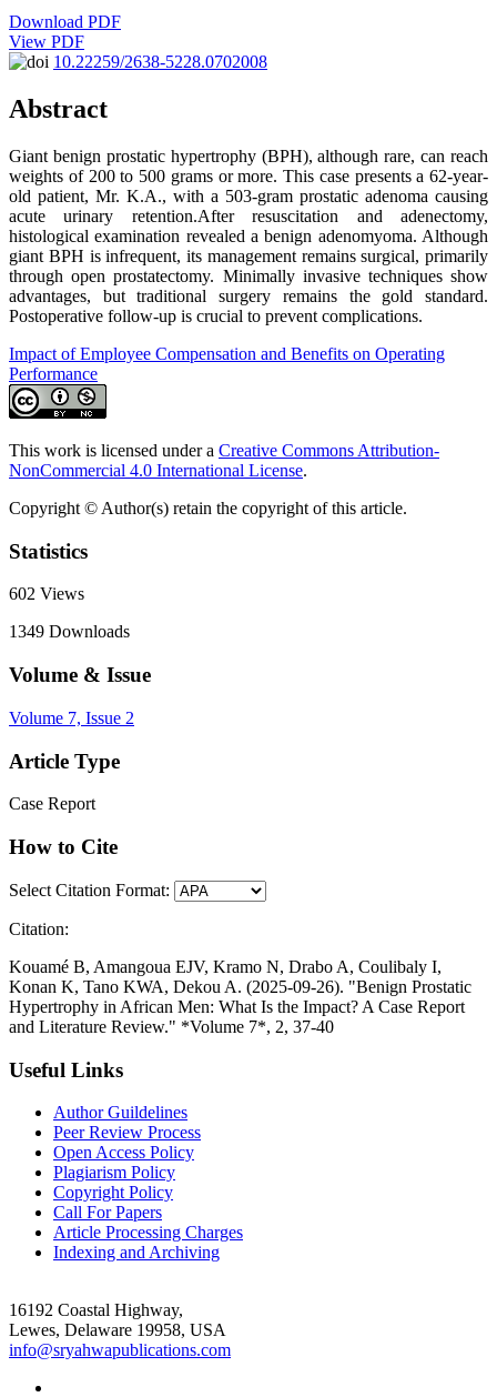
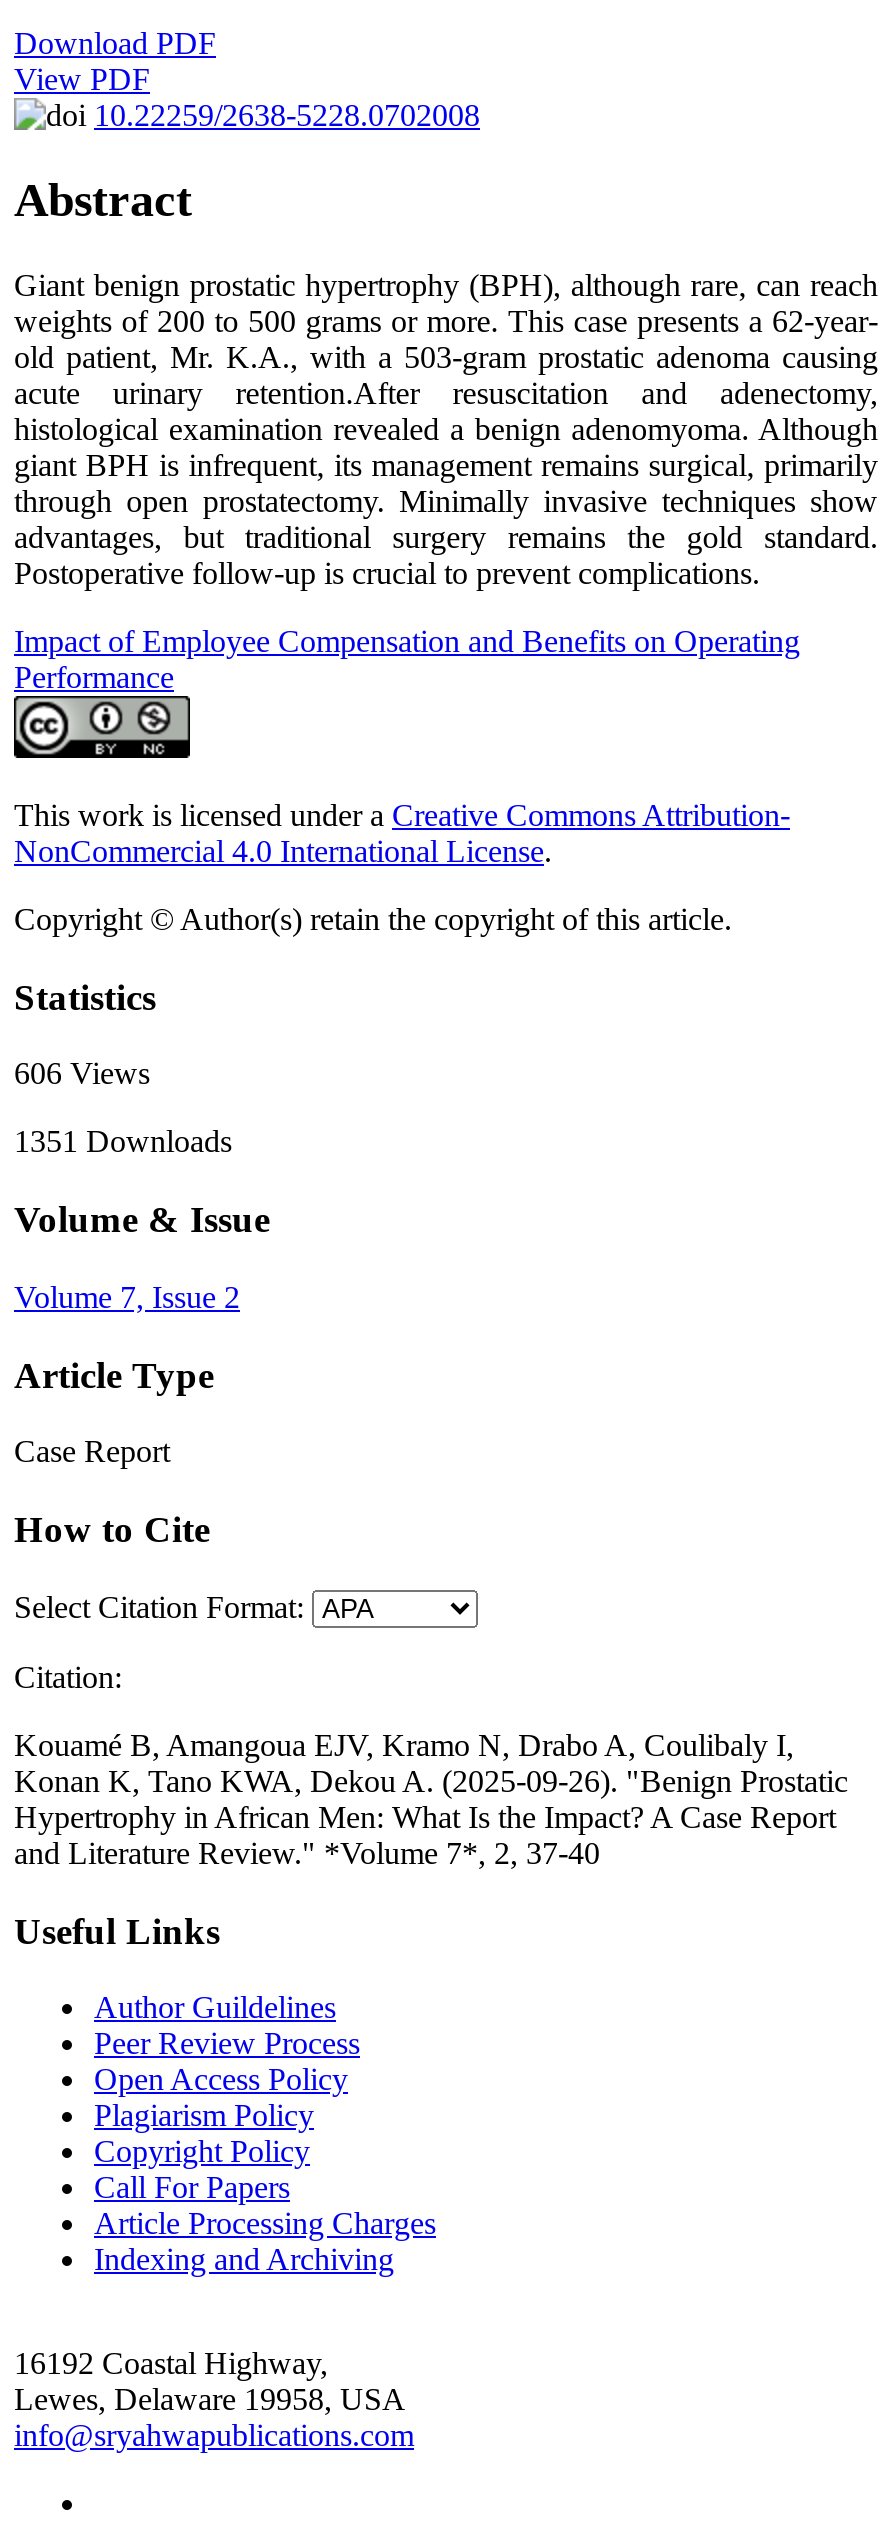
- 602 Views
+ 606 Views

- 1349 Downloads
+ 1351 Downloads
